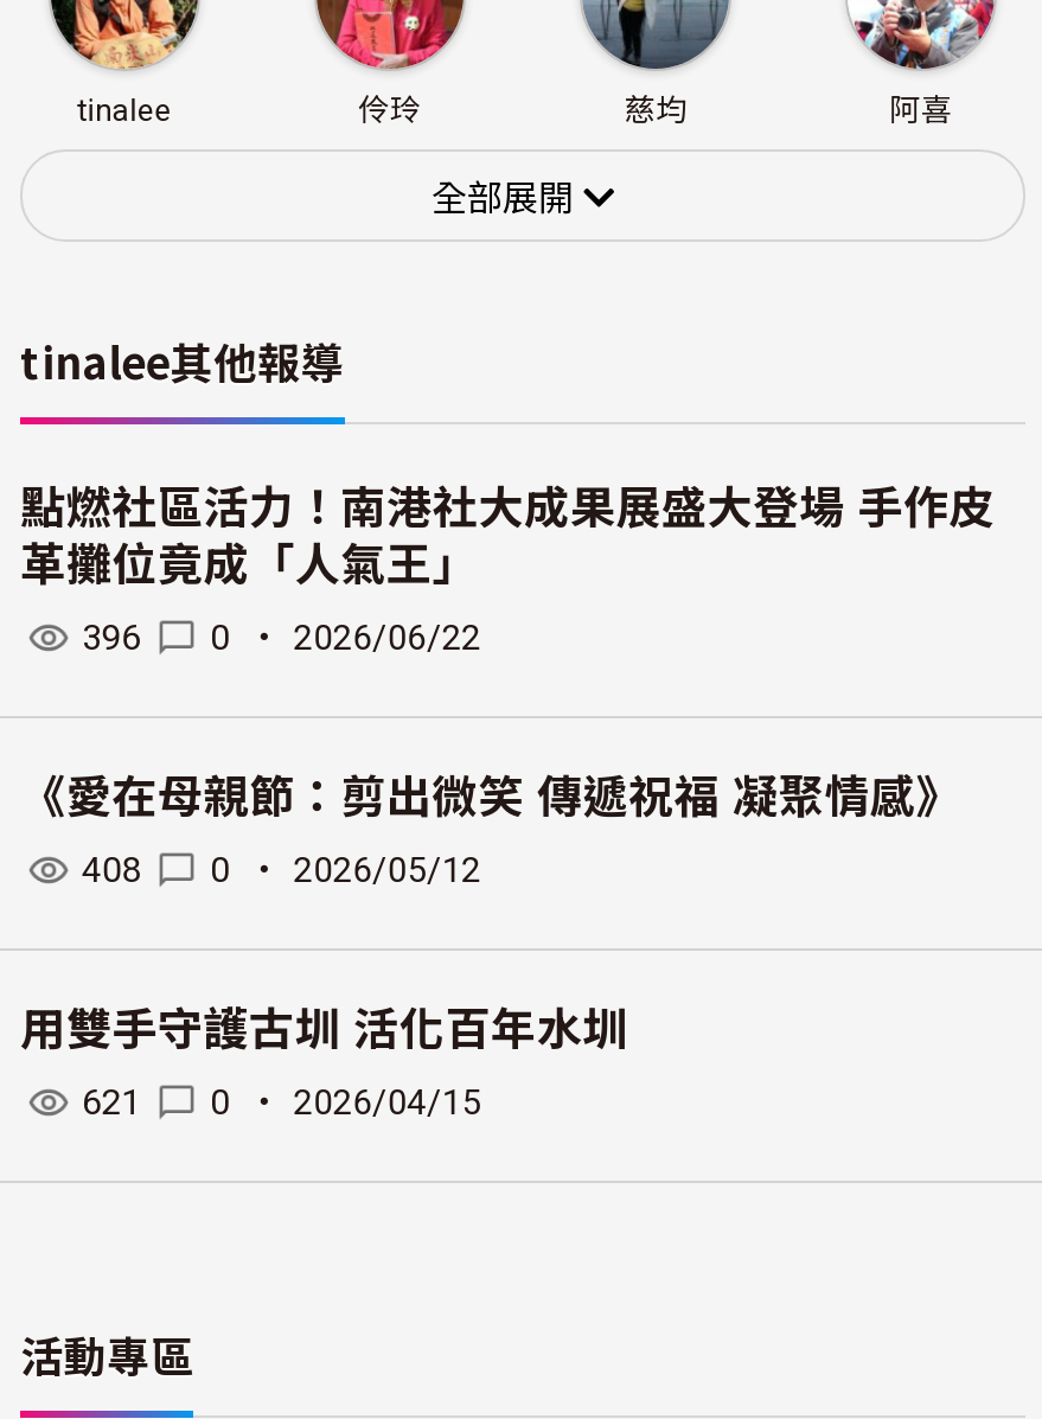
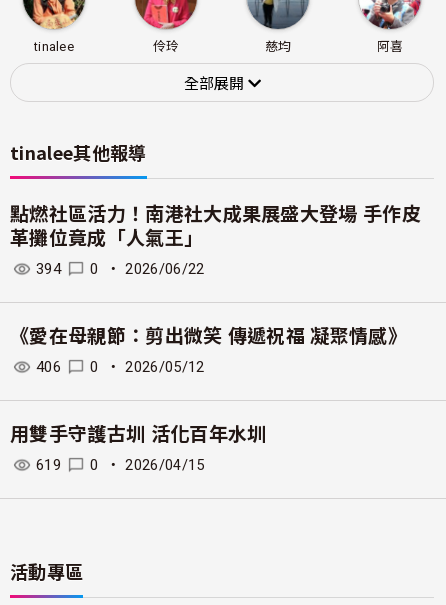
- 396 0 ・2026/06/22
+ 394 0 ・2026/06/22

- 408 0 ・2026/05/12
+ 406 0 ・2026/05/12

- 621 0 ・2026/04/15
+ 619 0 ・2026/04/15
